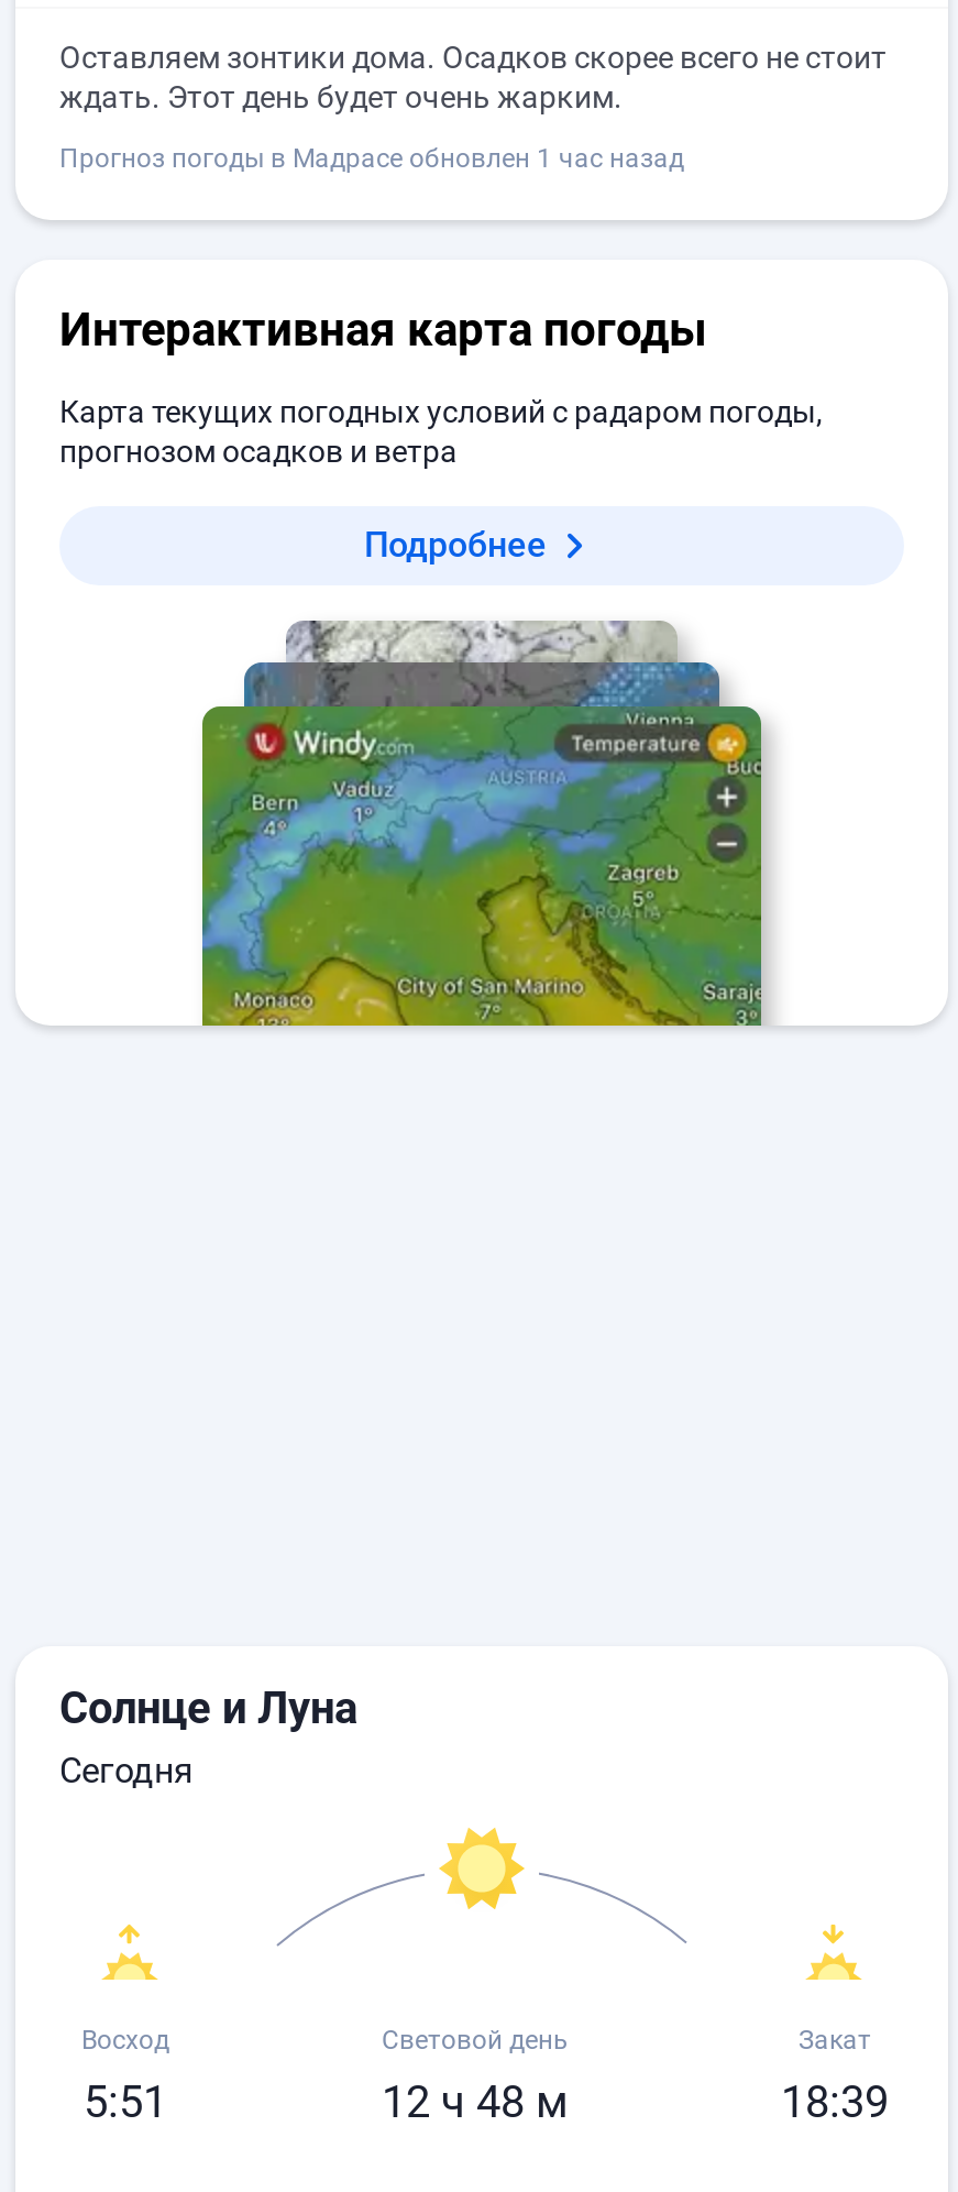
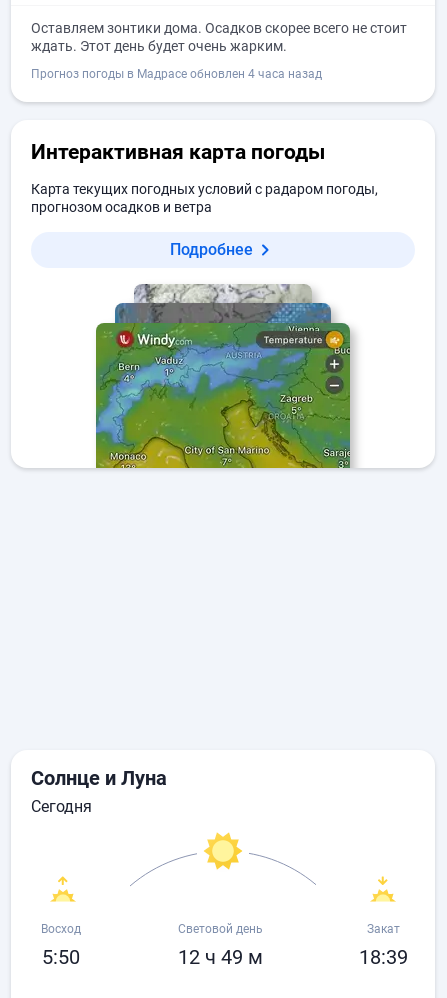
- Прогноз погоды в Мадрасе обновлен 1 час назад
+ Прогноз погоды в Мадрасе обновлен 4 часа назад

- 5:51
+ 5:50

- 12 ч 48 м
+ 12 ч 49 м
